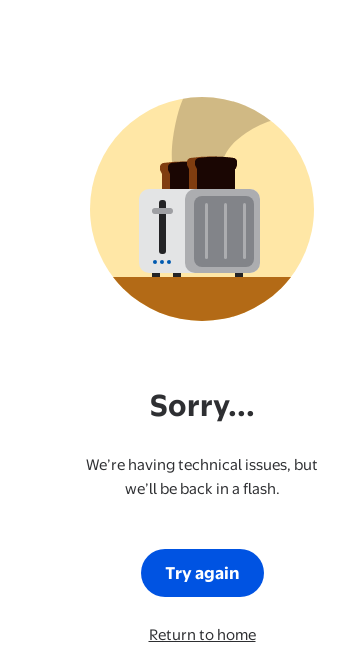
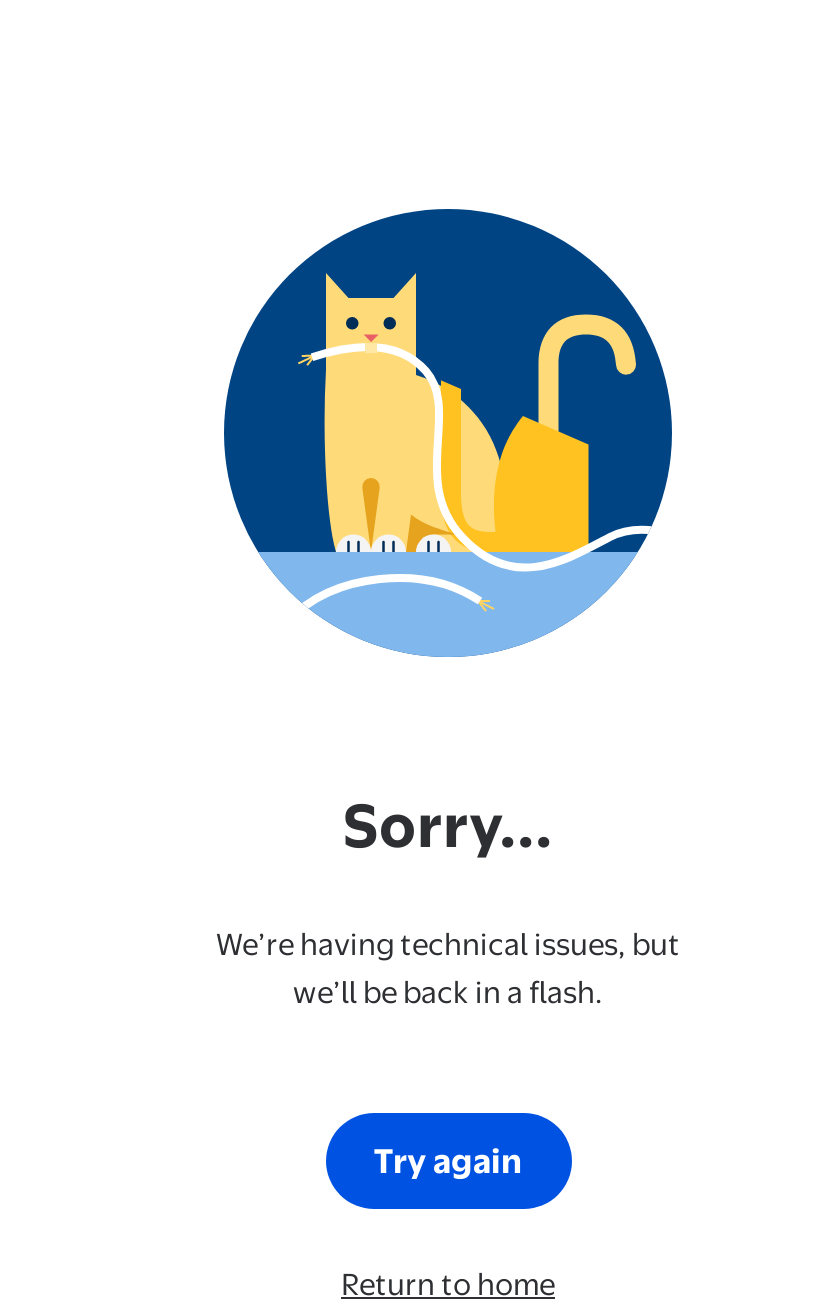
- [image]
+ [image]
